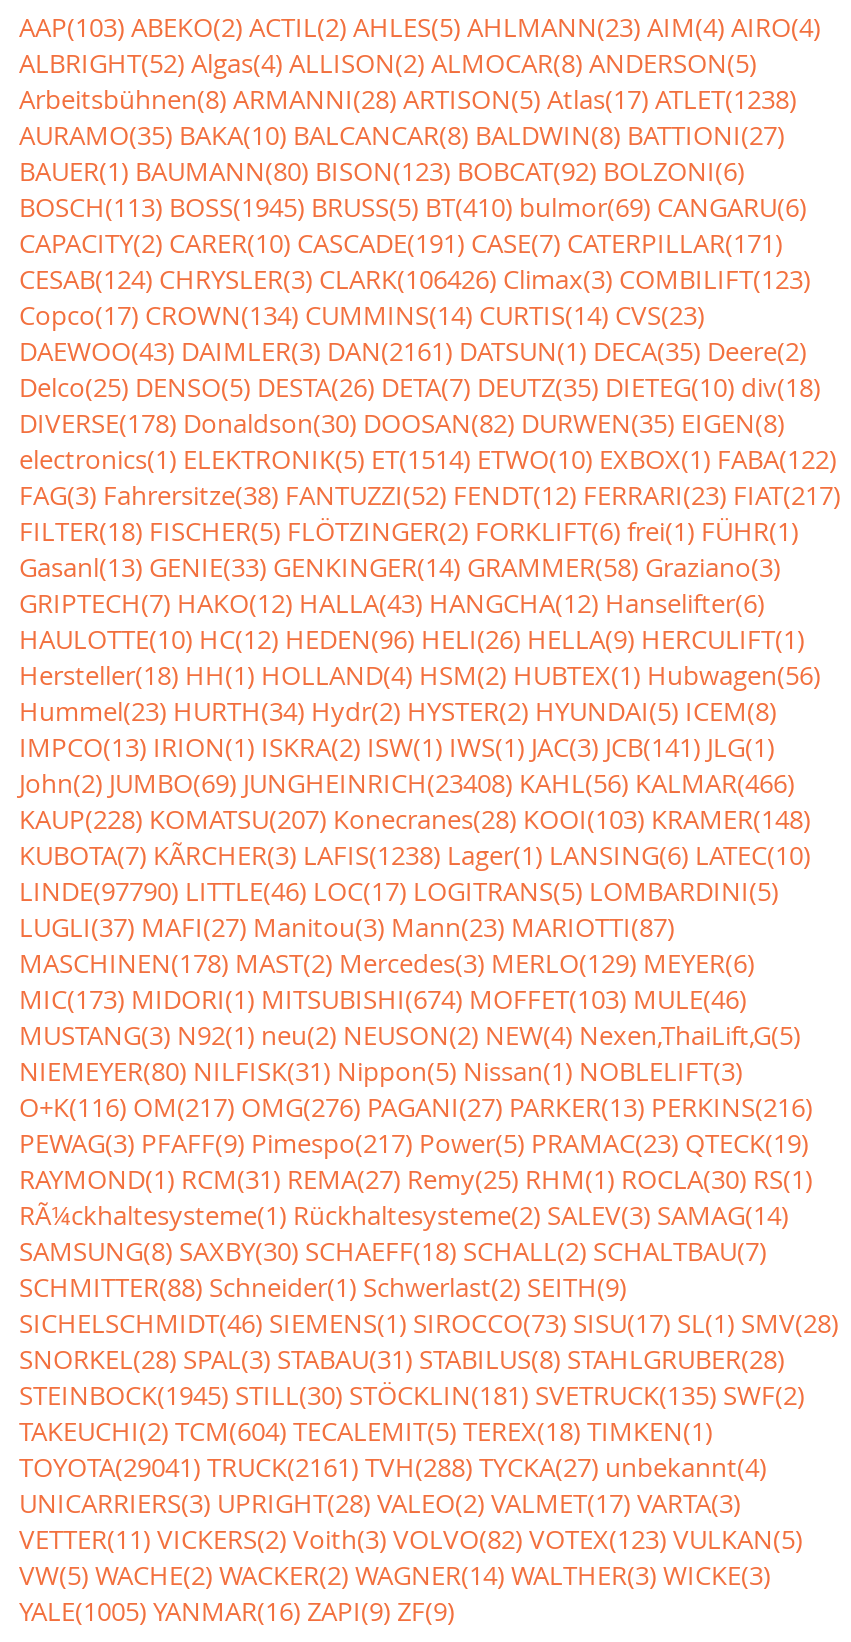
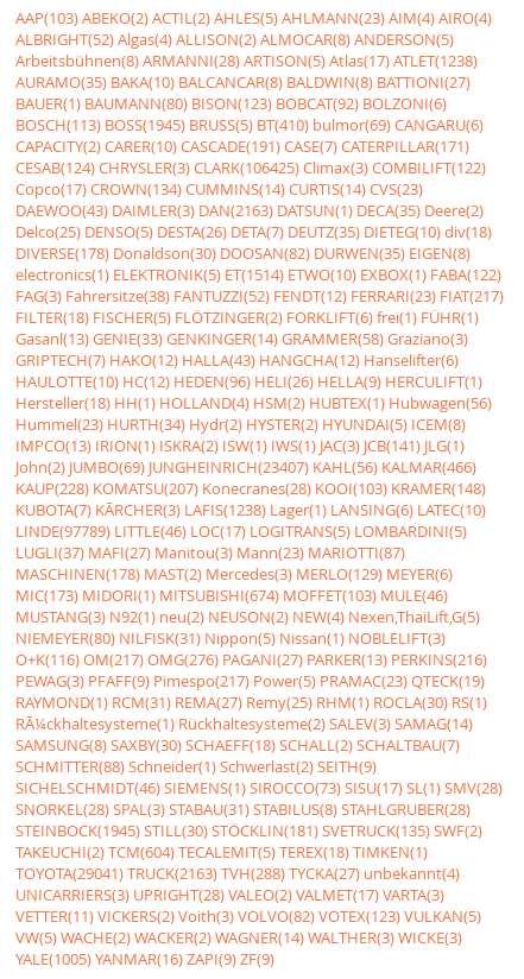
- CESAB(124) CHRYSLER(3) CLARK(106426) Climax(3) COMBILIFT(123)
+ CESAB(124) CHRYSLER(3) CLARK(106425) Climax(3) COMBILIFT(122)

- DAEWOO(43) DAIMLER(3) DAN(2161) DATSUN(1) DECA(35) Deere(2)
+ DAEWOO(43) DAIMLER(3) DAN(2163) DATSUN(1) DECA(35) Deere(2)

- John(2) JUMBO(69) JUNGHEINRICH(23408) KAHL(56) KALMAR(466)
+ John(2) JUMBO(69) JUNGHEINRICH(23407) KAHL(56) KALMAR(466)

- LINDE(97790) LITTLE(46) LOC(17) LOGITRANS(5) LOMBARDINI(5)
+ LINDE(97789) LITTLE(46) LOC(17) LOGITRANS(5) LOMBARDINI(5)

- TOYOTA(29041) TRUCK(2161) TVH(288) TYCKA(27) unbekannt(4)
+ TOYOTA(29041) TRUCK(2163) TVH(288) TYCKA(27) unbekannt(4)
